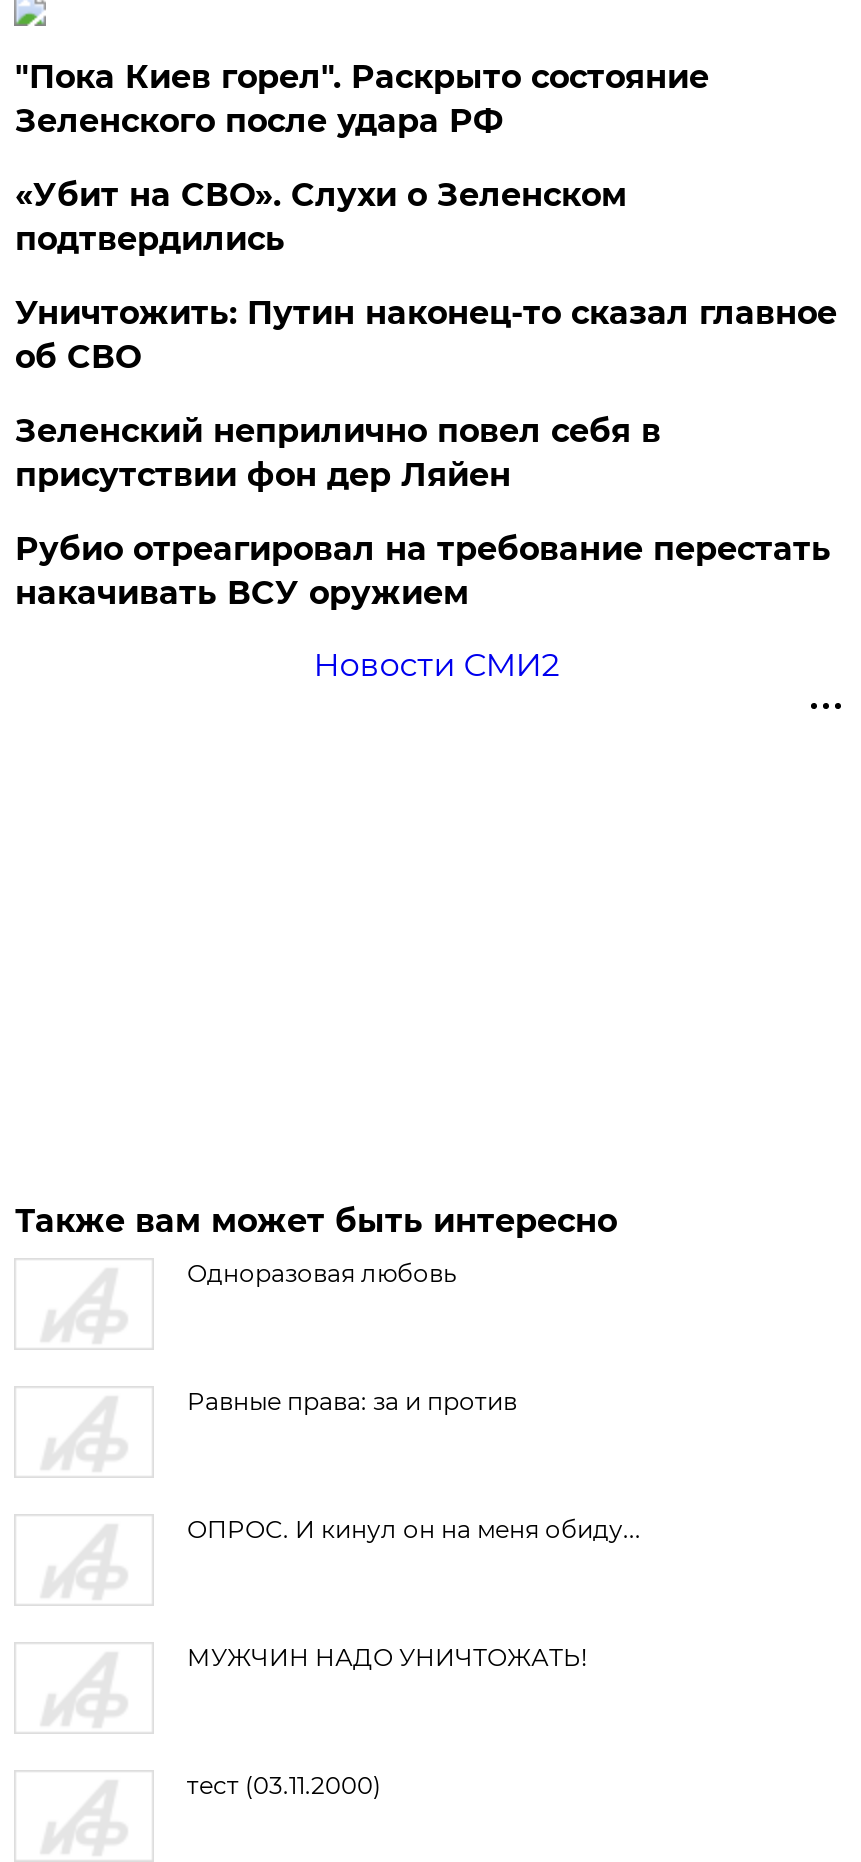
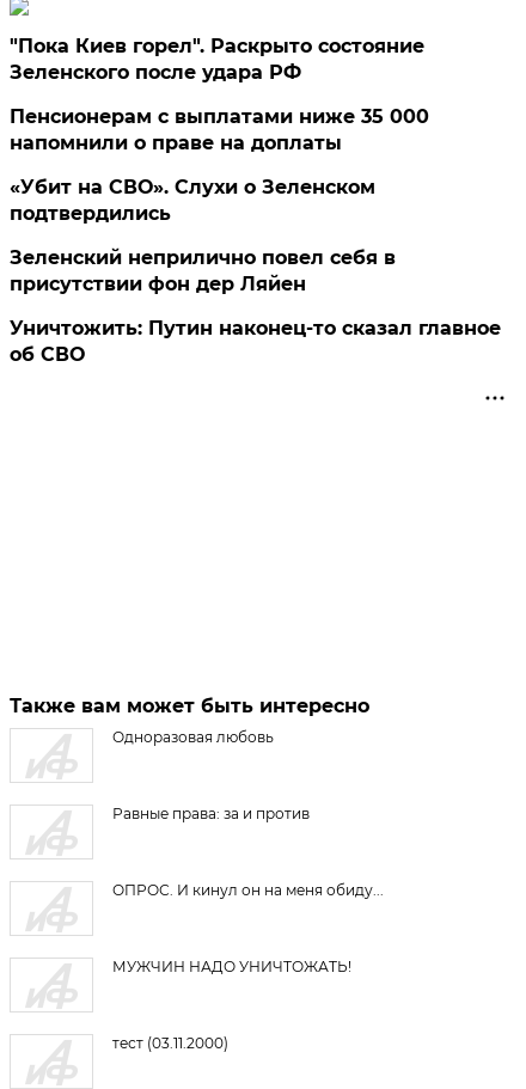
+ Пенсионерам с выплатами ниже 35 000
+ напомнили о праве на доплаты

moved down: «Убит на СВО». Слухи о Зеленском | подтвердились

moved down: Уничтожить: Путин наконец-то сказал главное | об СВО

- Рубио отреагировал на требование перестать
- накачивать ВСУ оружием
- Новости СМИ2
